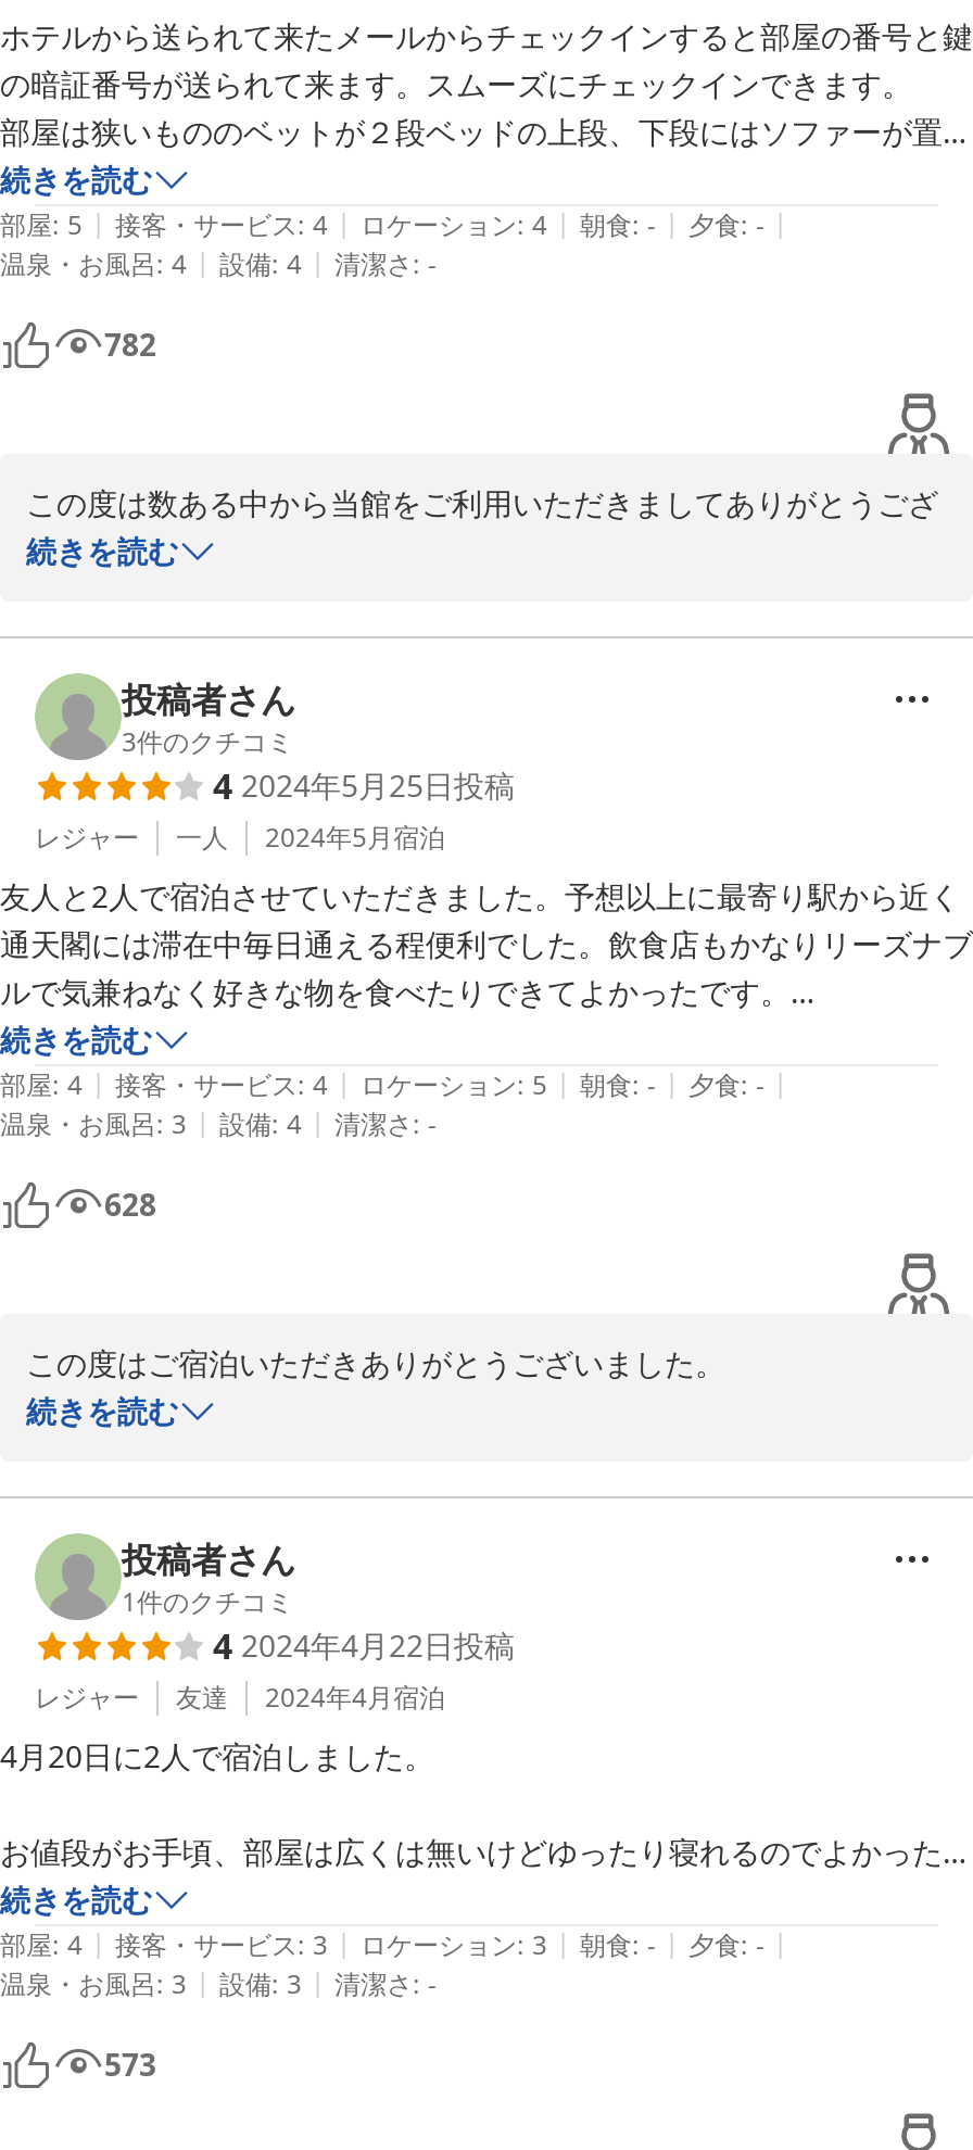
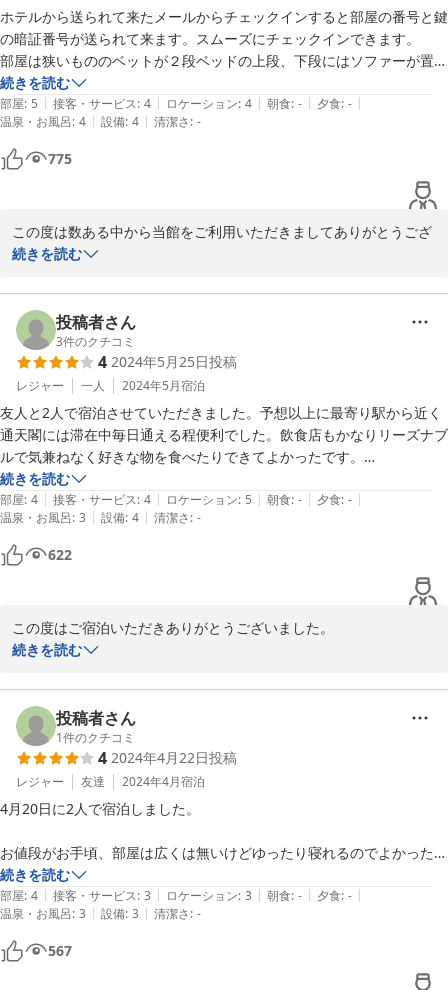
- 782
+ 775

- 628
+ 622

- 573
+ 567
